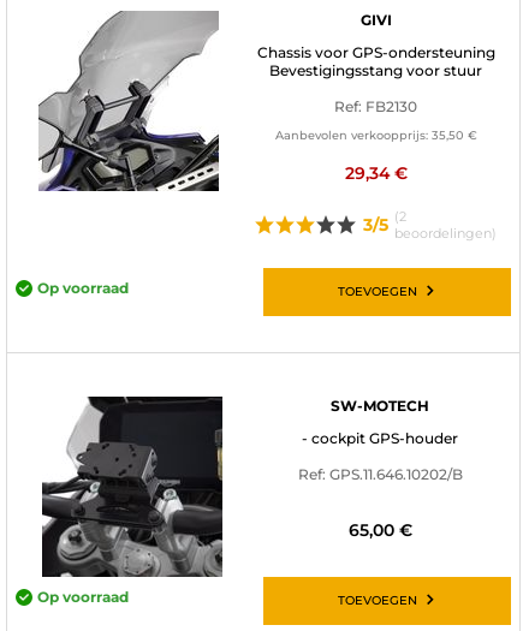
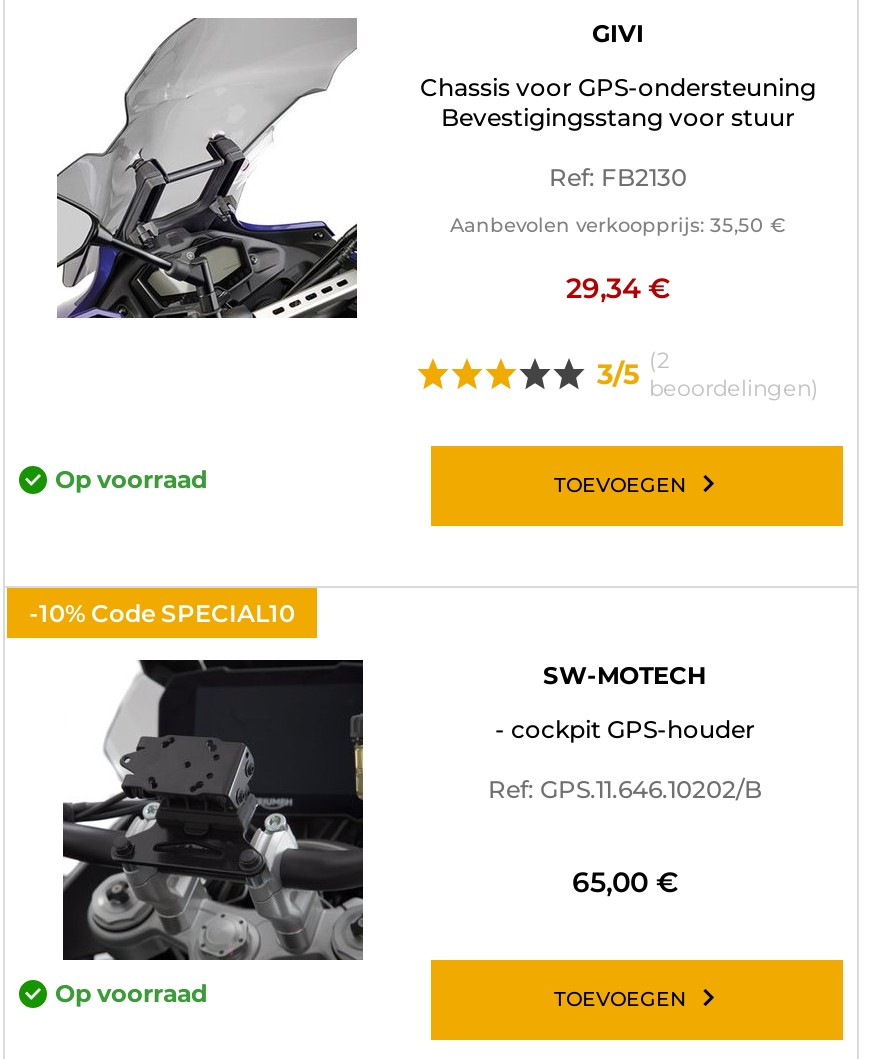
+ -10% Code SPECIAL10
